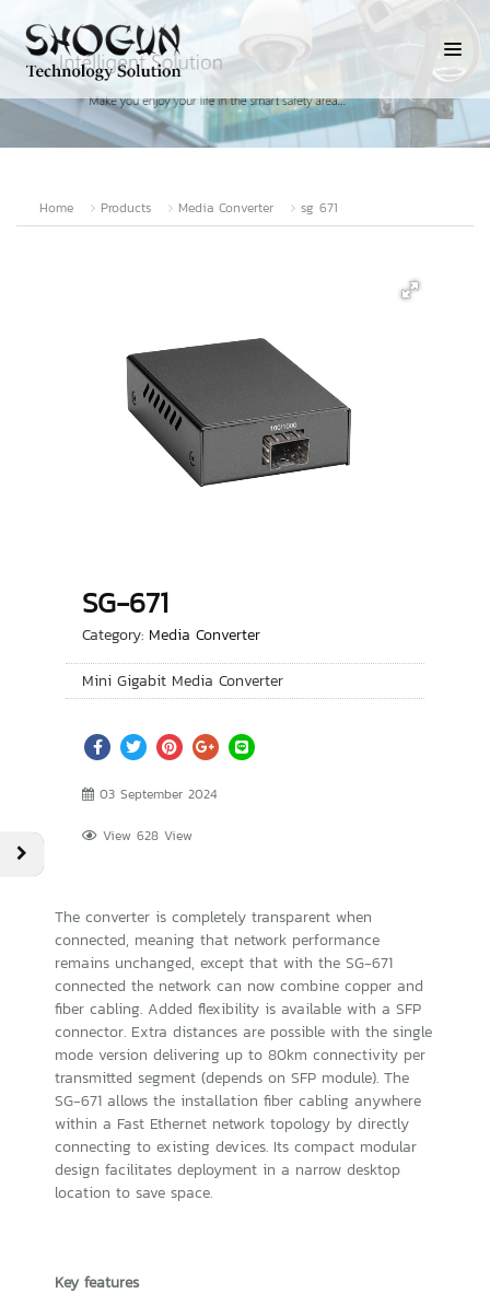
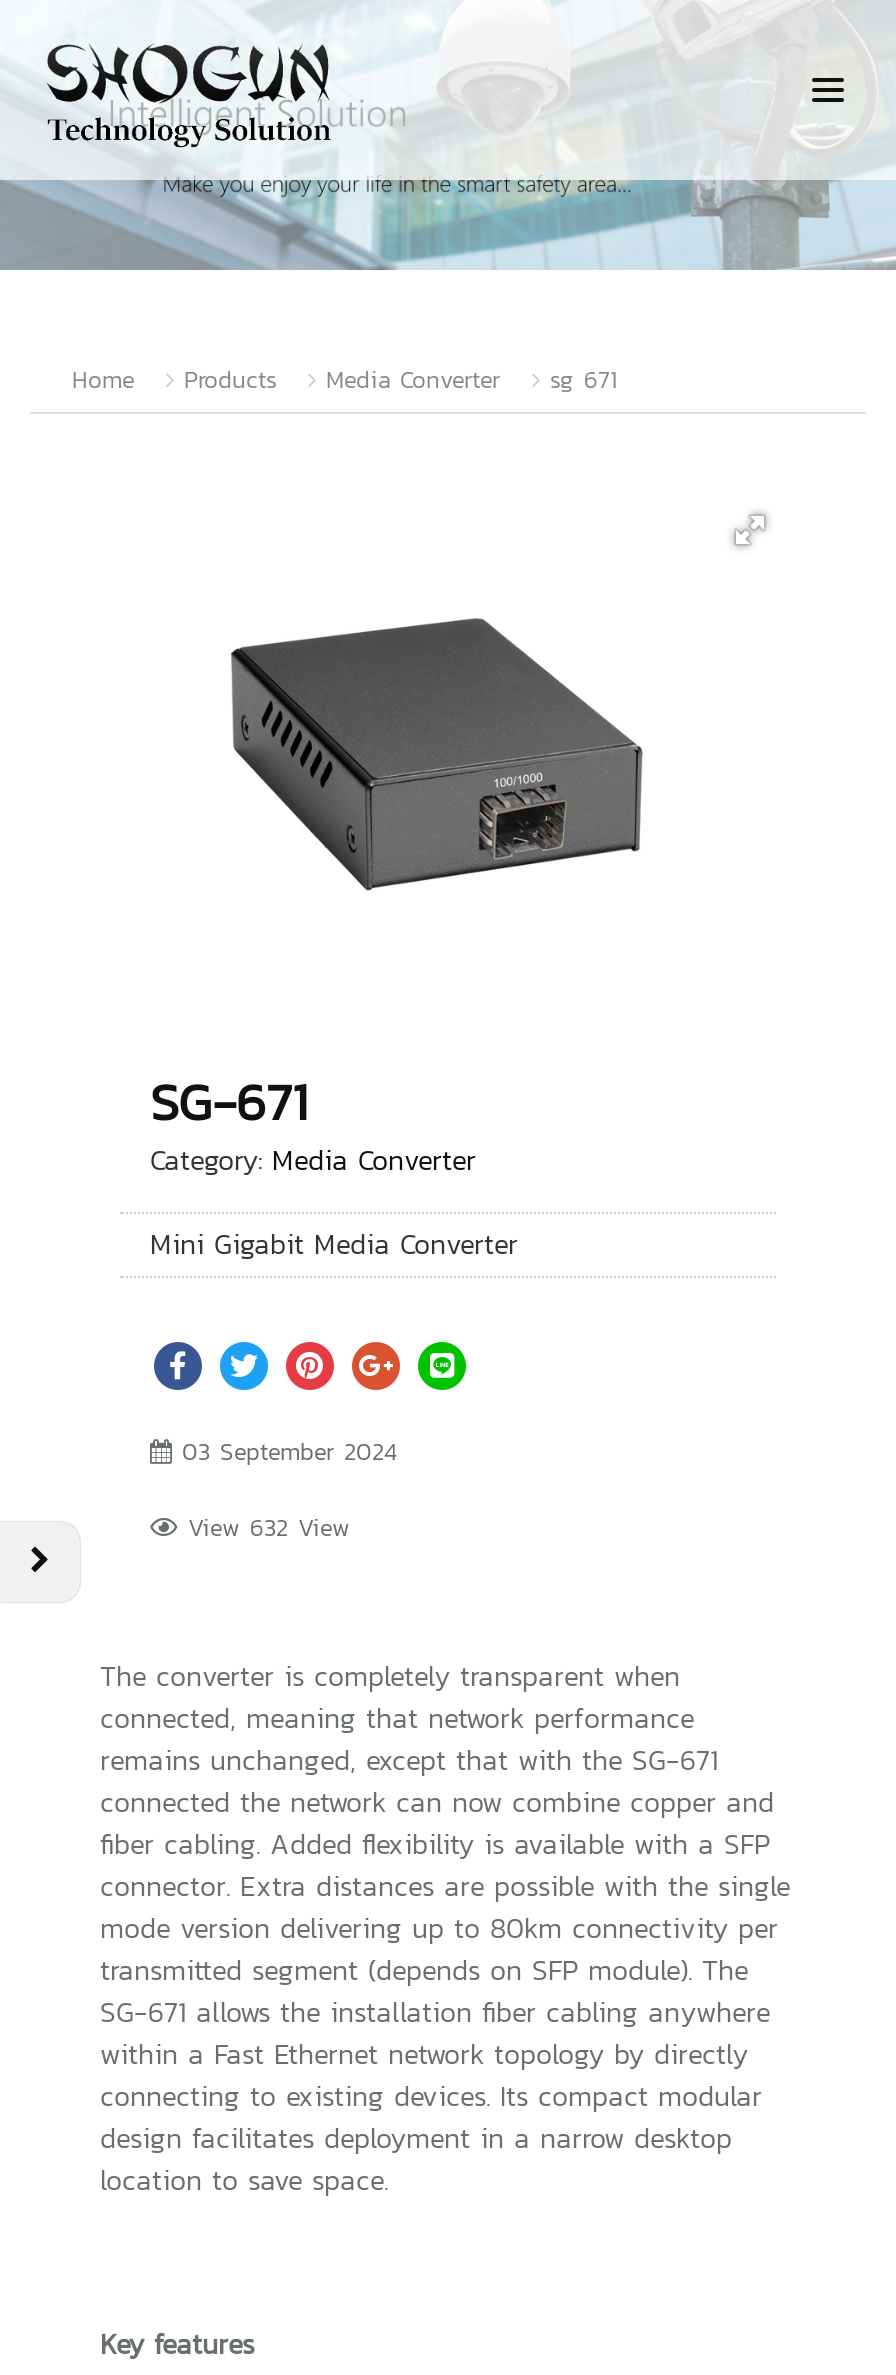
- View 628 View
+ View 632 View
